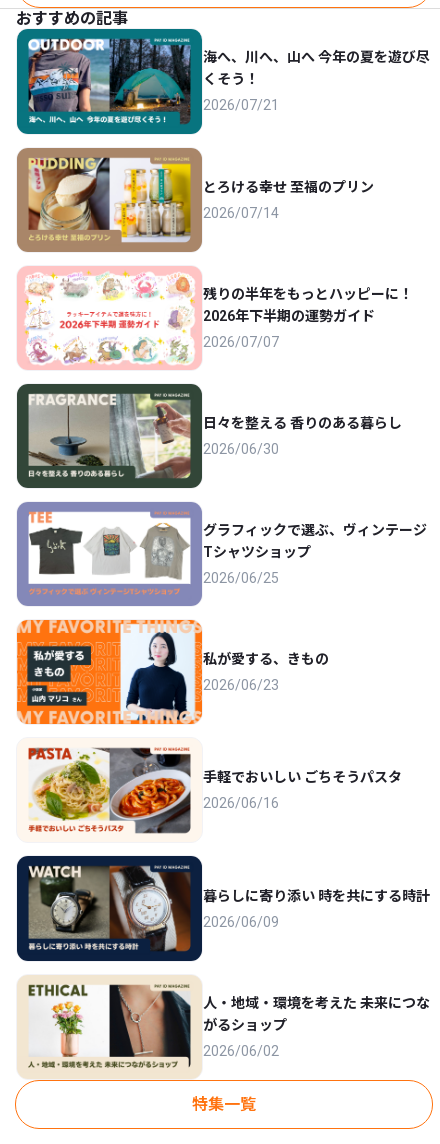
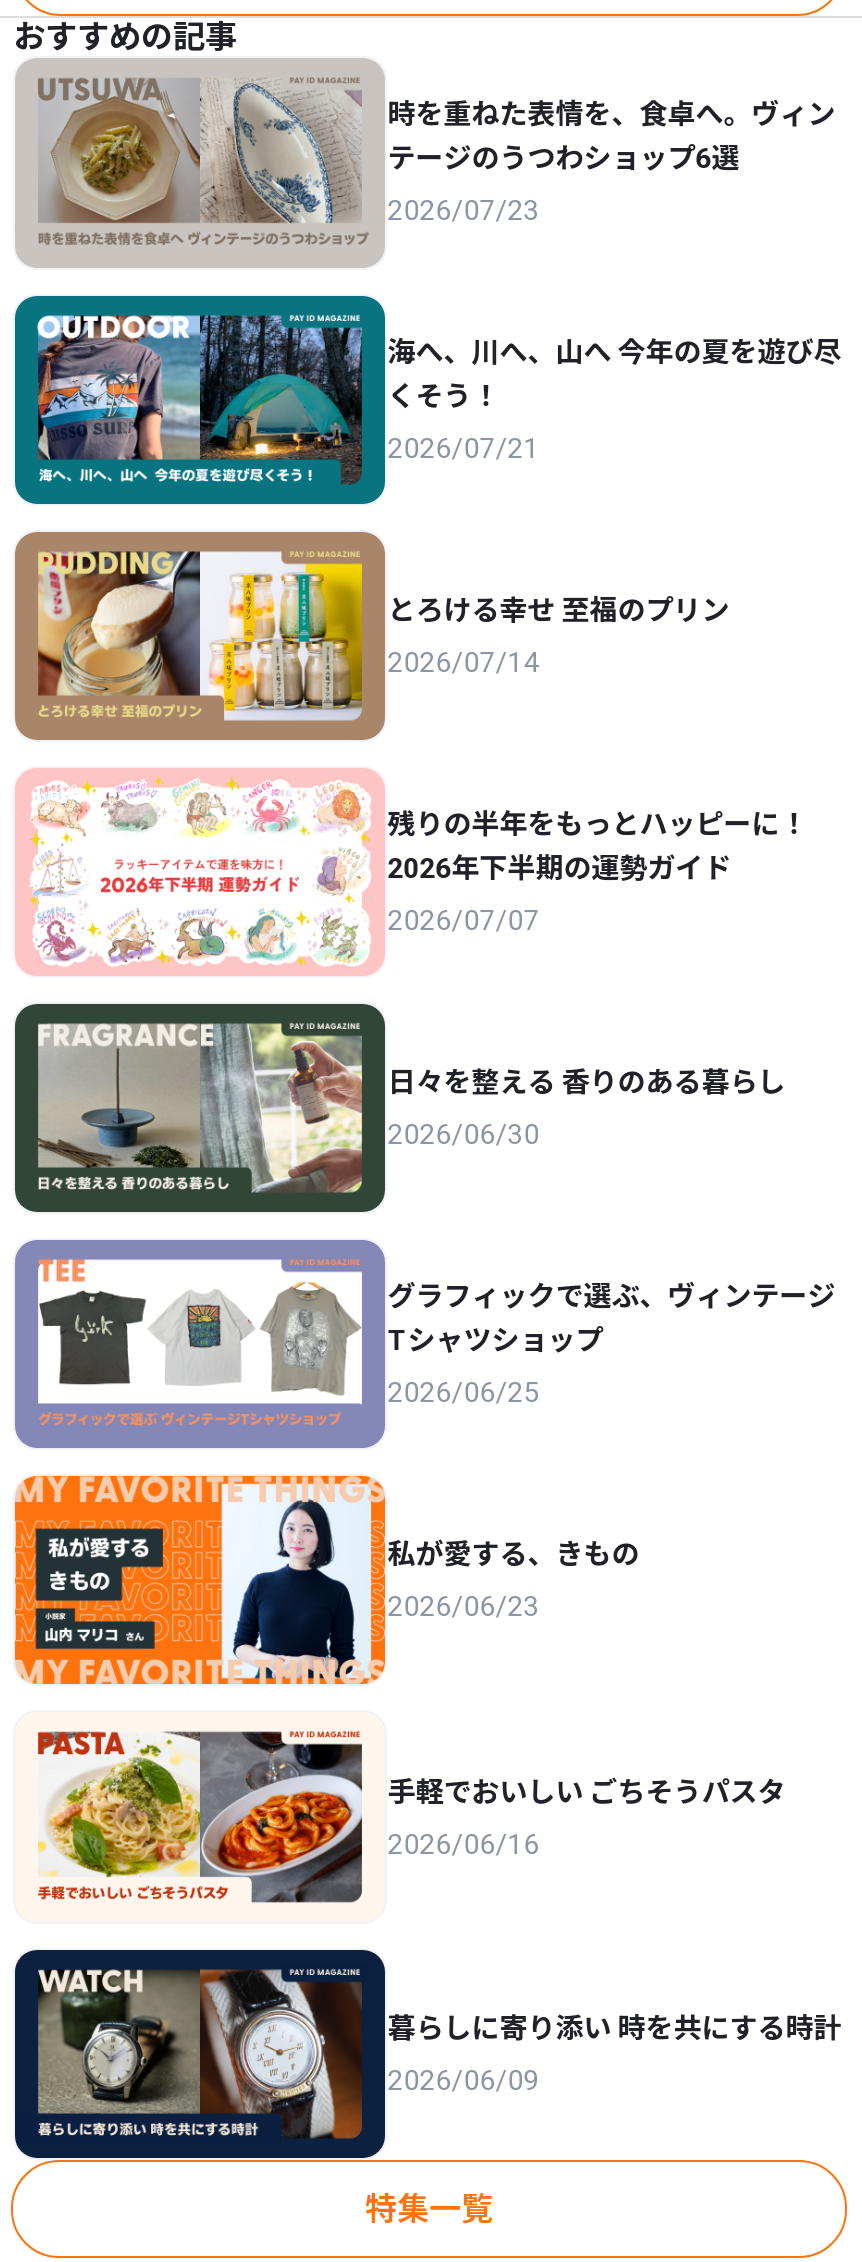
+ [image]
+ 時を重ねた表情を、食卓へ。ヴィン
+ テージのうつわショップ6選
+ 2026/07/23

moved down: [image] | 海へ、川へ、山へ 今年の夏を遊び尽 | くそう！ | ... | 暮らしに寄り添い 時を共にする時計 | 2026/06/09

- [image]
- 人・地域・環境を考えた 未来につな
- がるショップ
- 2026/06/02
